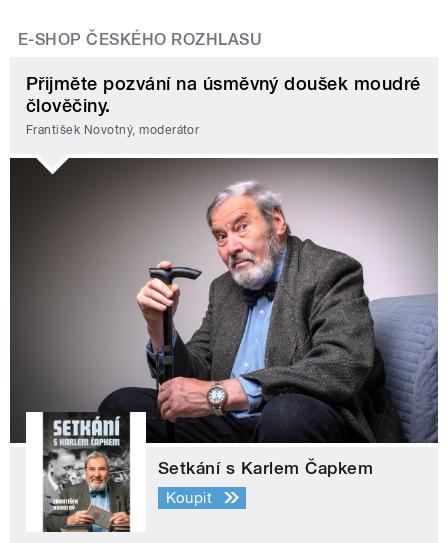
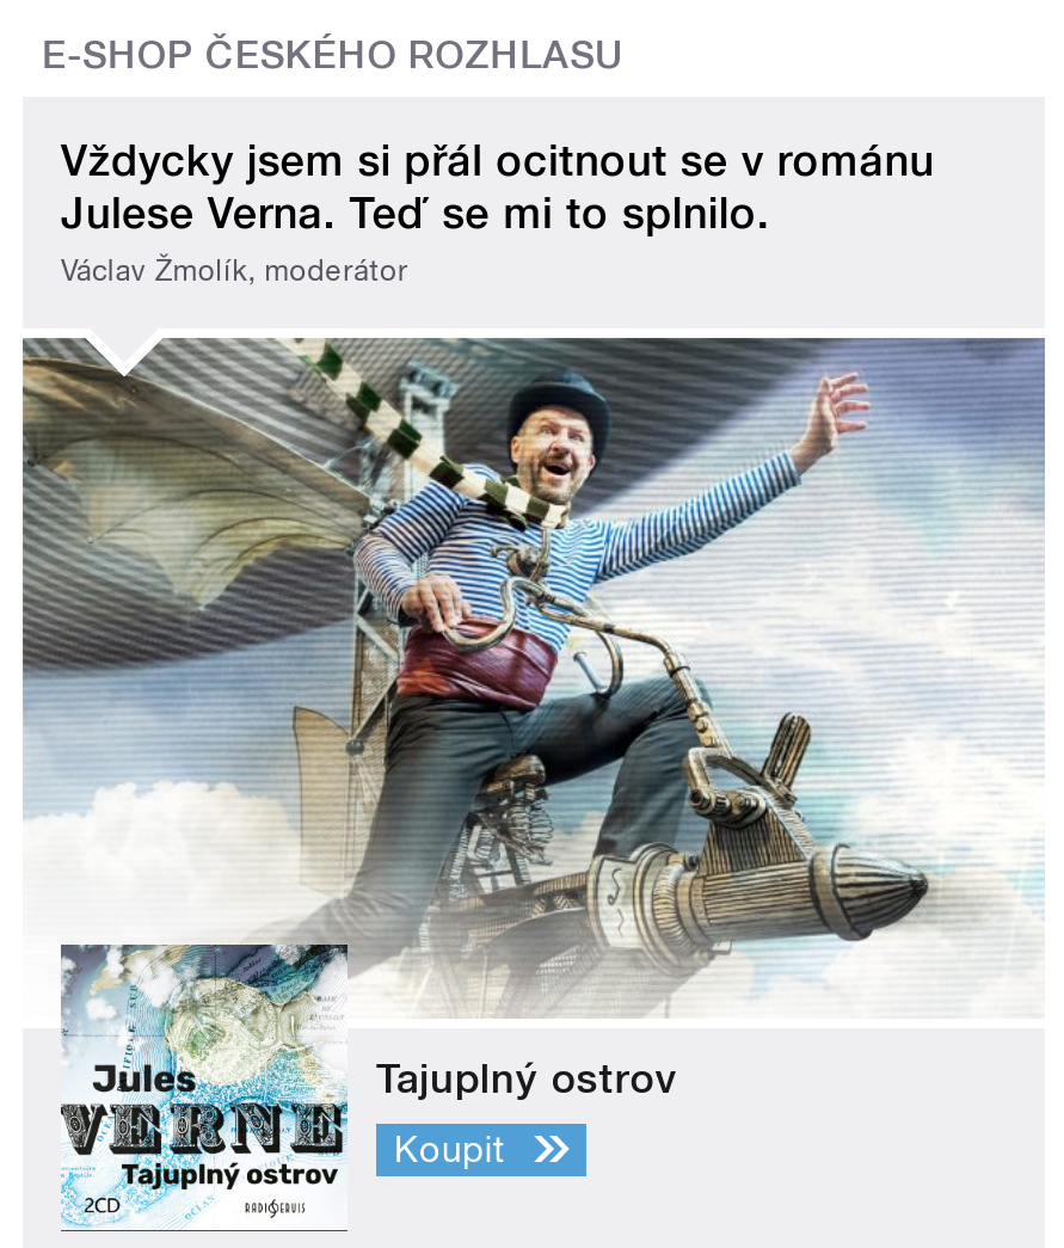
- Přijměte pozvání na úsměvný doušek moudré
- člověčiny.
- František Novotný, moderátor
+ Vždycky jsem si přál ocitnout se v románu
+ Julese Verna. Teď se mi to splnilo.
+ Václav Žmolík, moderátor

- [image]
- Setkání s Karlem Čapkem
+ [image]
+ Tajuplný ostrov
